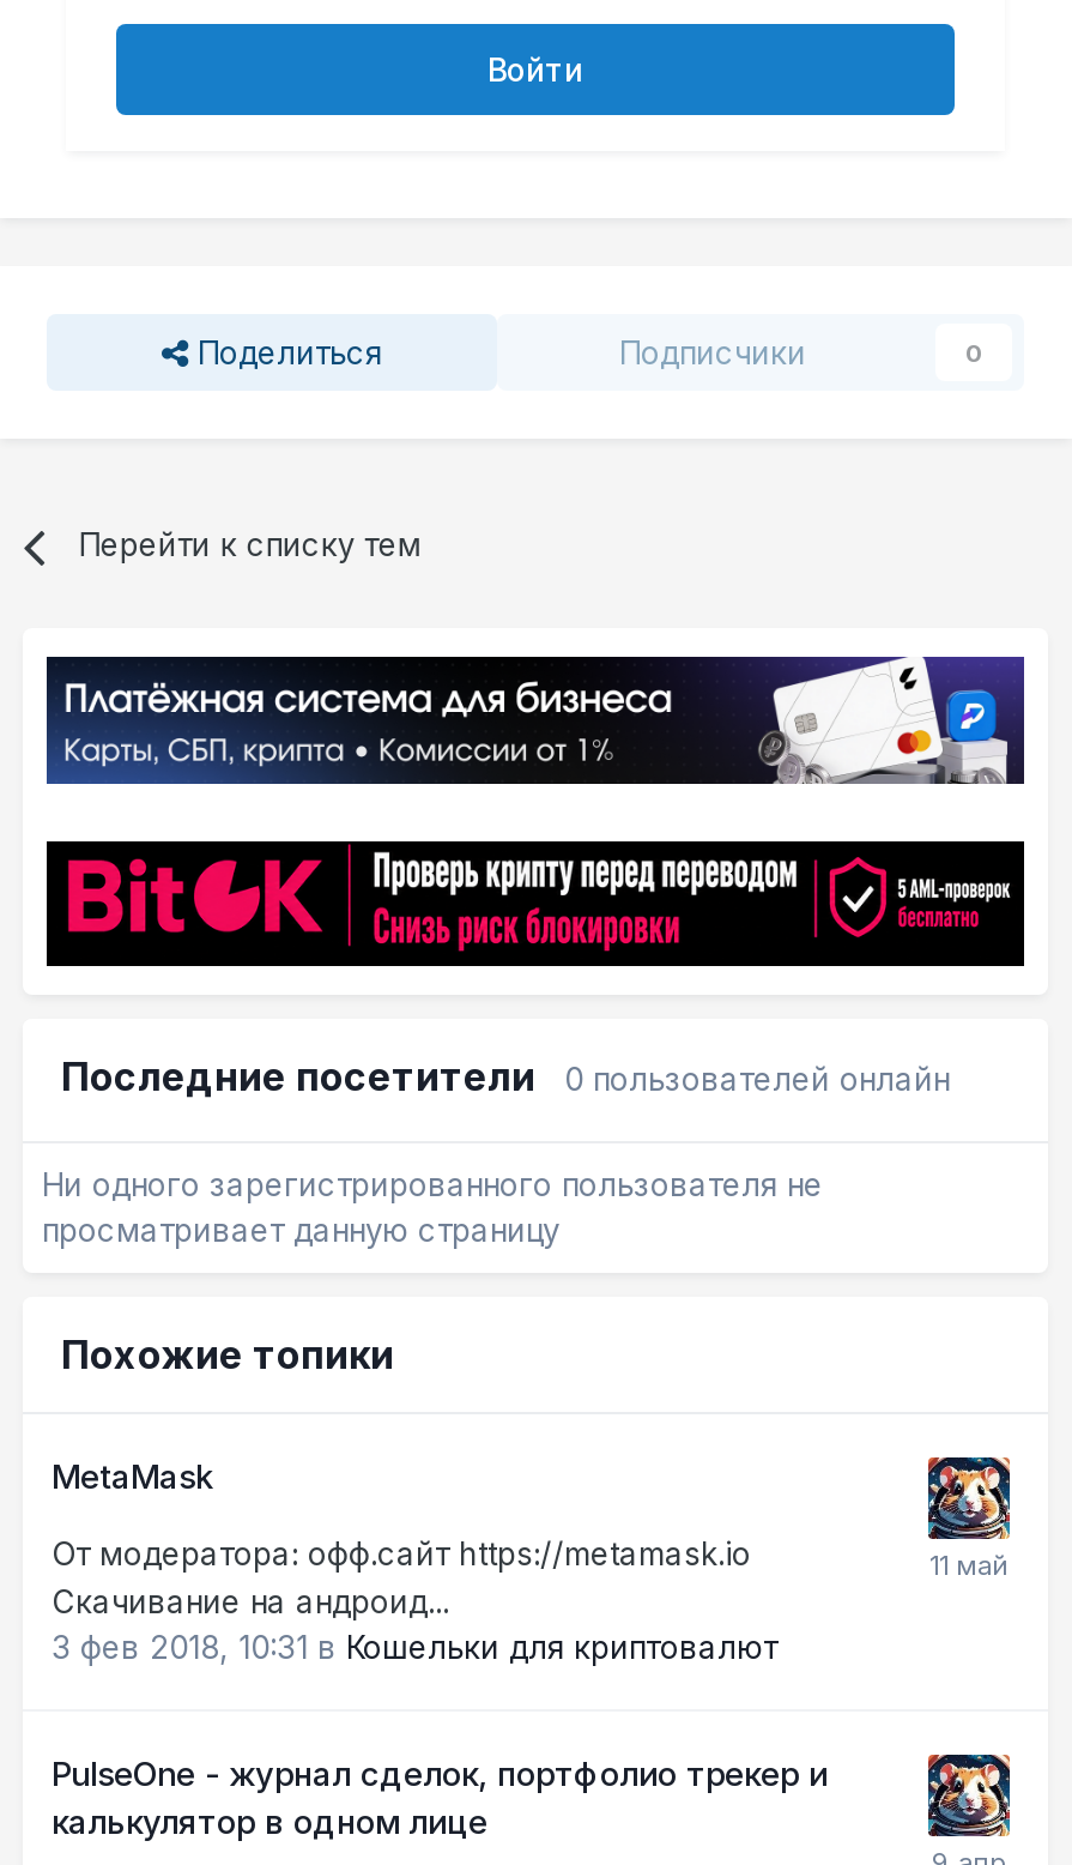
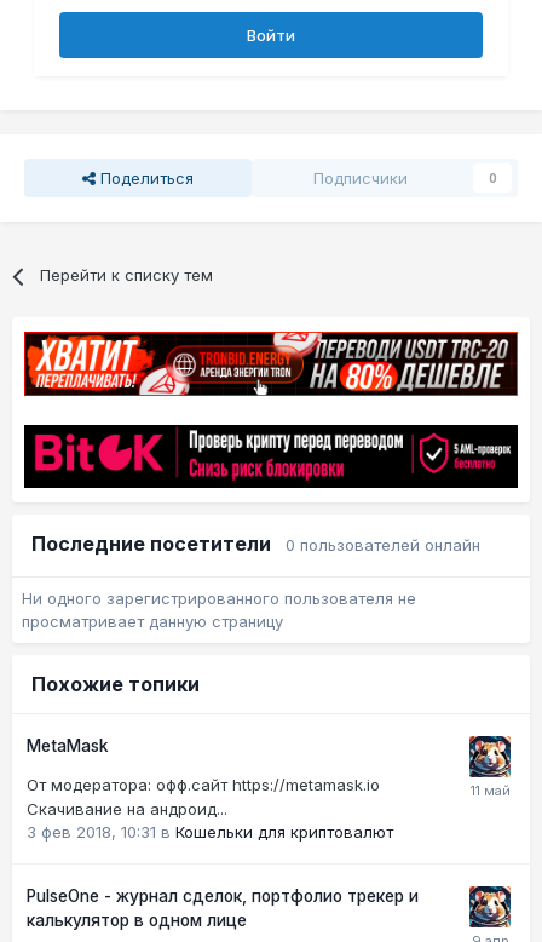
- [image]
+ [image]
